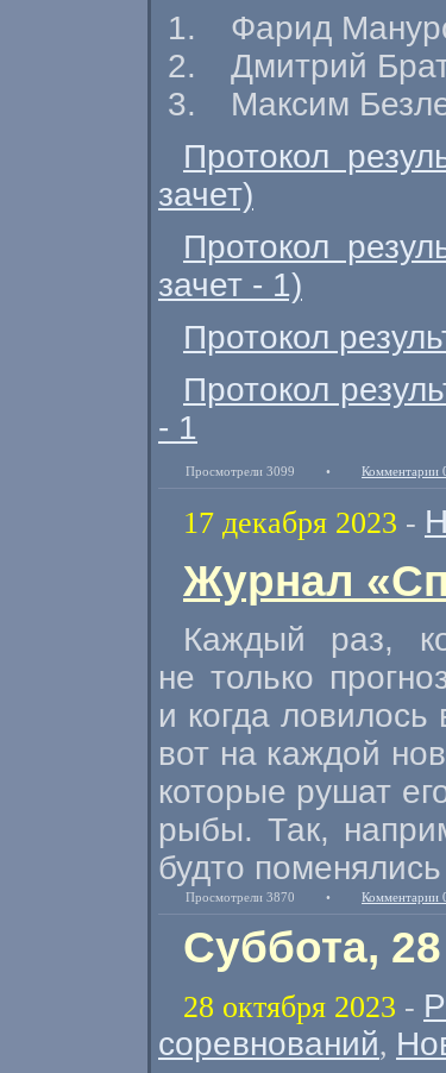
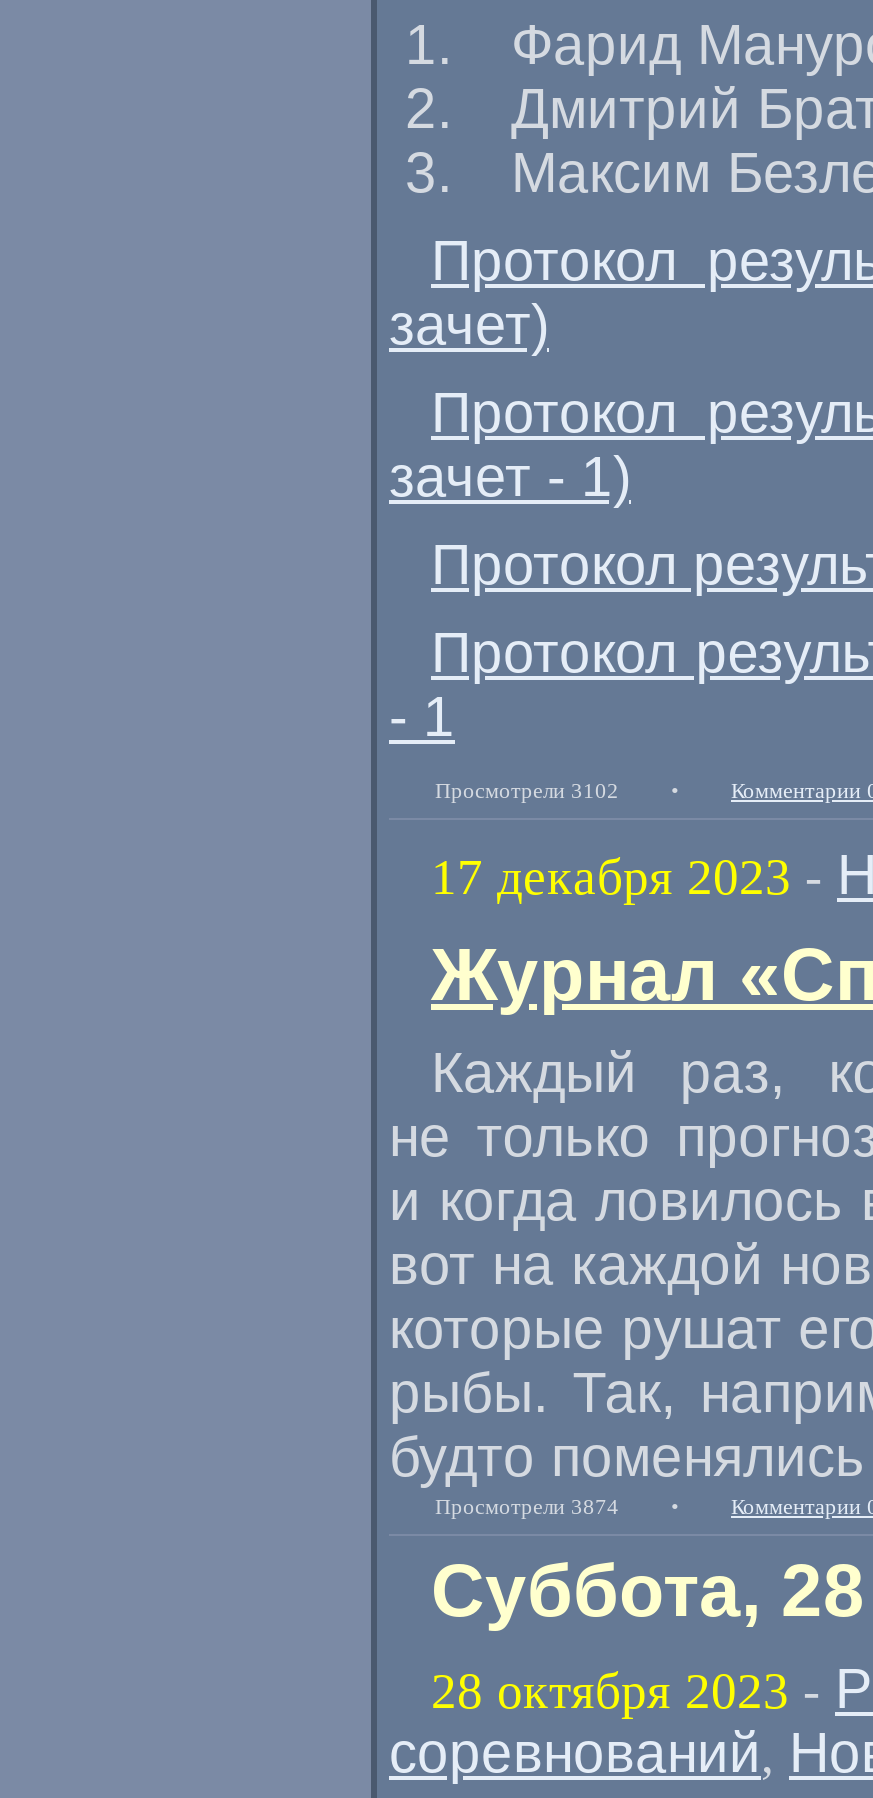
- Просмотрели 3099
+ Просмотрели 3102

- Просмотрели 3870
+ Просмотрели 3874
